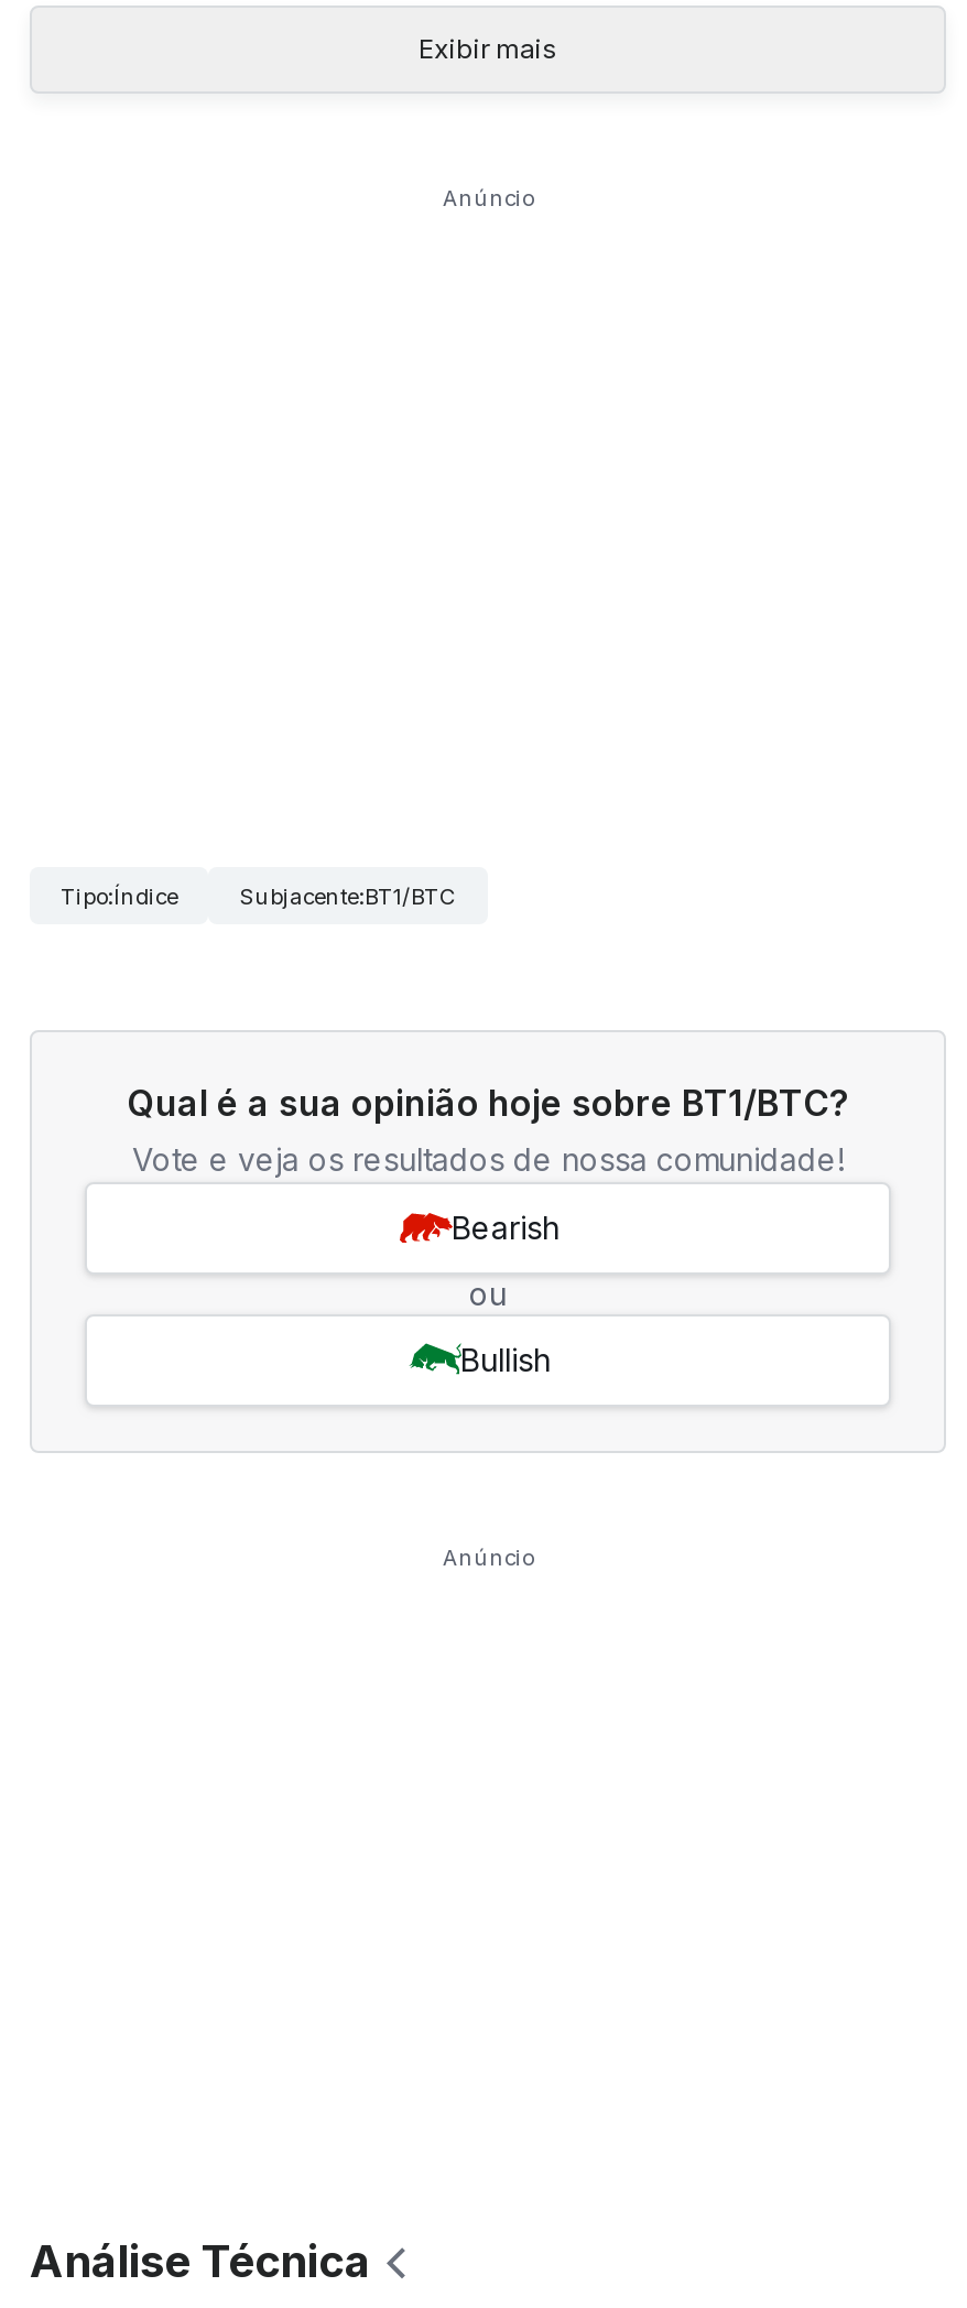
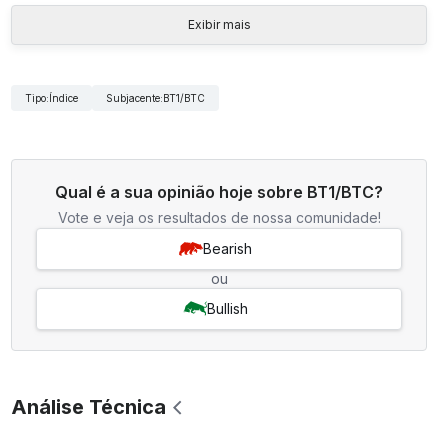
- Anúncio

- Anúncio
